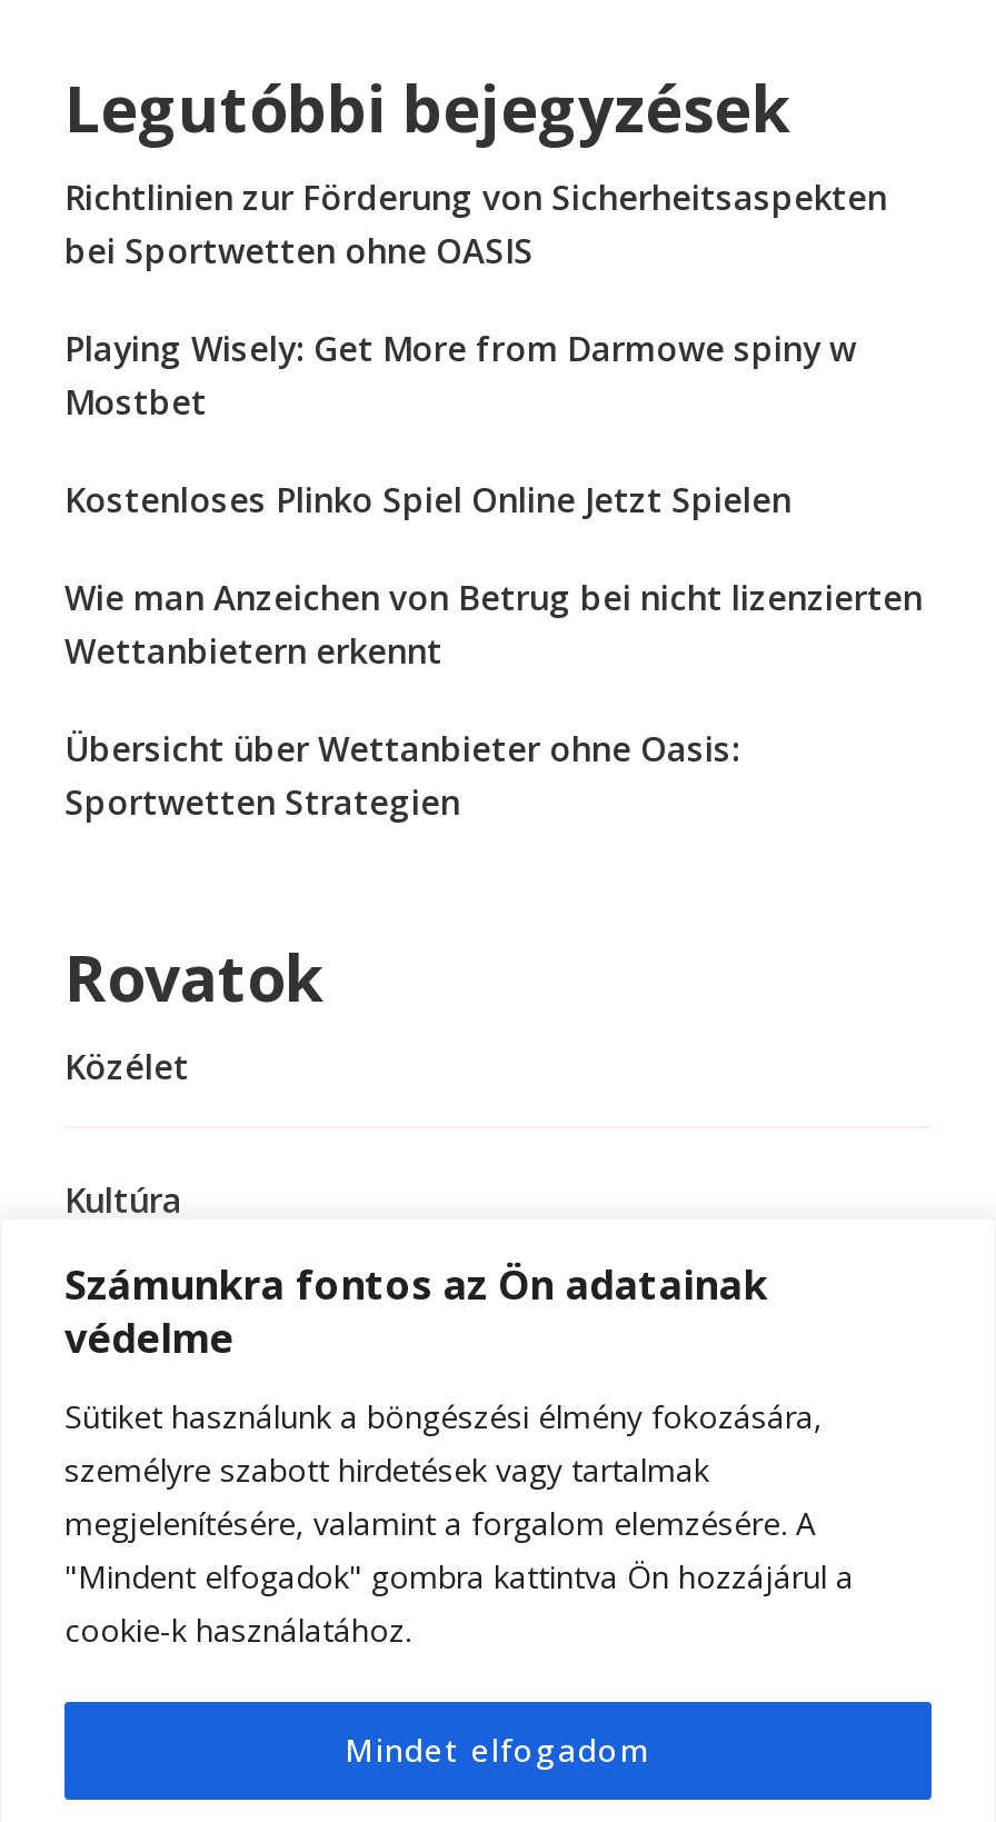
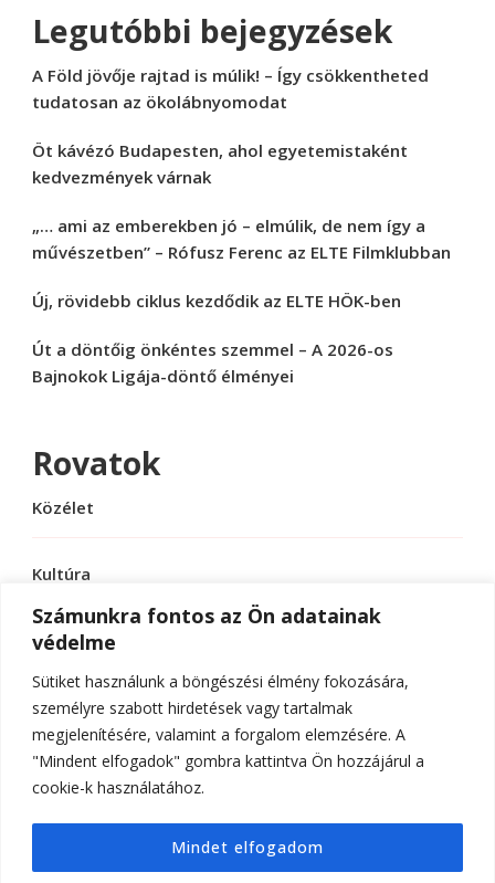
- Richtlinien zur Förderung von Sicherheitsaspekten
- bei Sportwetten ohne OASIS
+ A Föld jövője rajtad is múlik! – Így csökkentheted
+ tudatosan az ökolábnyomodat

- Playing Wisely: Get More from Darmowe spiny w
- Mostbet
+ Öt kávézó Budapesten, ahol egyetemistaként
+ kedvezmények várnak

- Kostenloses Plinko Spiel Online Jetzt Spielen
+ „… ami az emberekben jó – elmúlik, de nem így a
+ művészetben” – Rófusz Ferenc az ELTE Filmklubban

- Wie man Anzeichen von Betrug bei nicht lizenzierten
- Wettanbietern erkennt
+ Új, rövidebb ciklus kezdődik az ELTE HÖK-ben

- Übersicht über Wettanbieter ohne Oasis:
- Sportwetten Strategien
+ Út a döntőig önkéntes szemmel – A 2026-os
+ Bajnokok Ligája-döntő élményei
